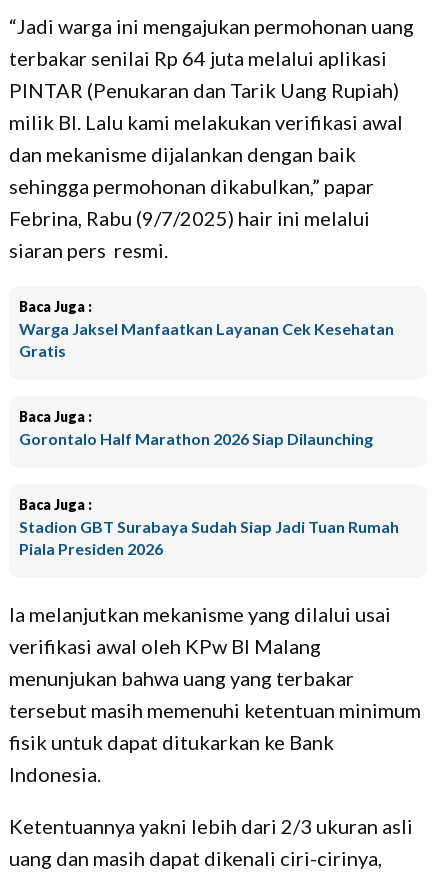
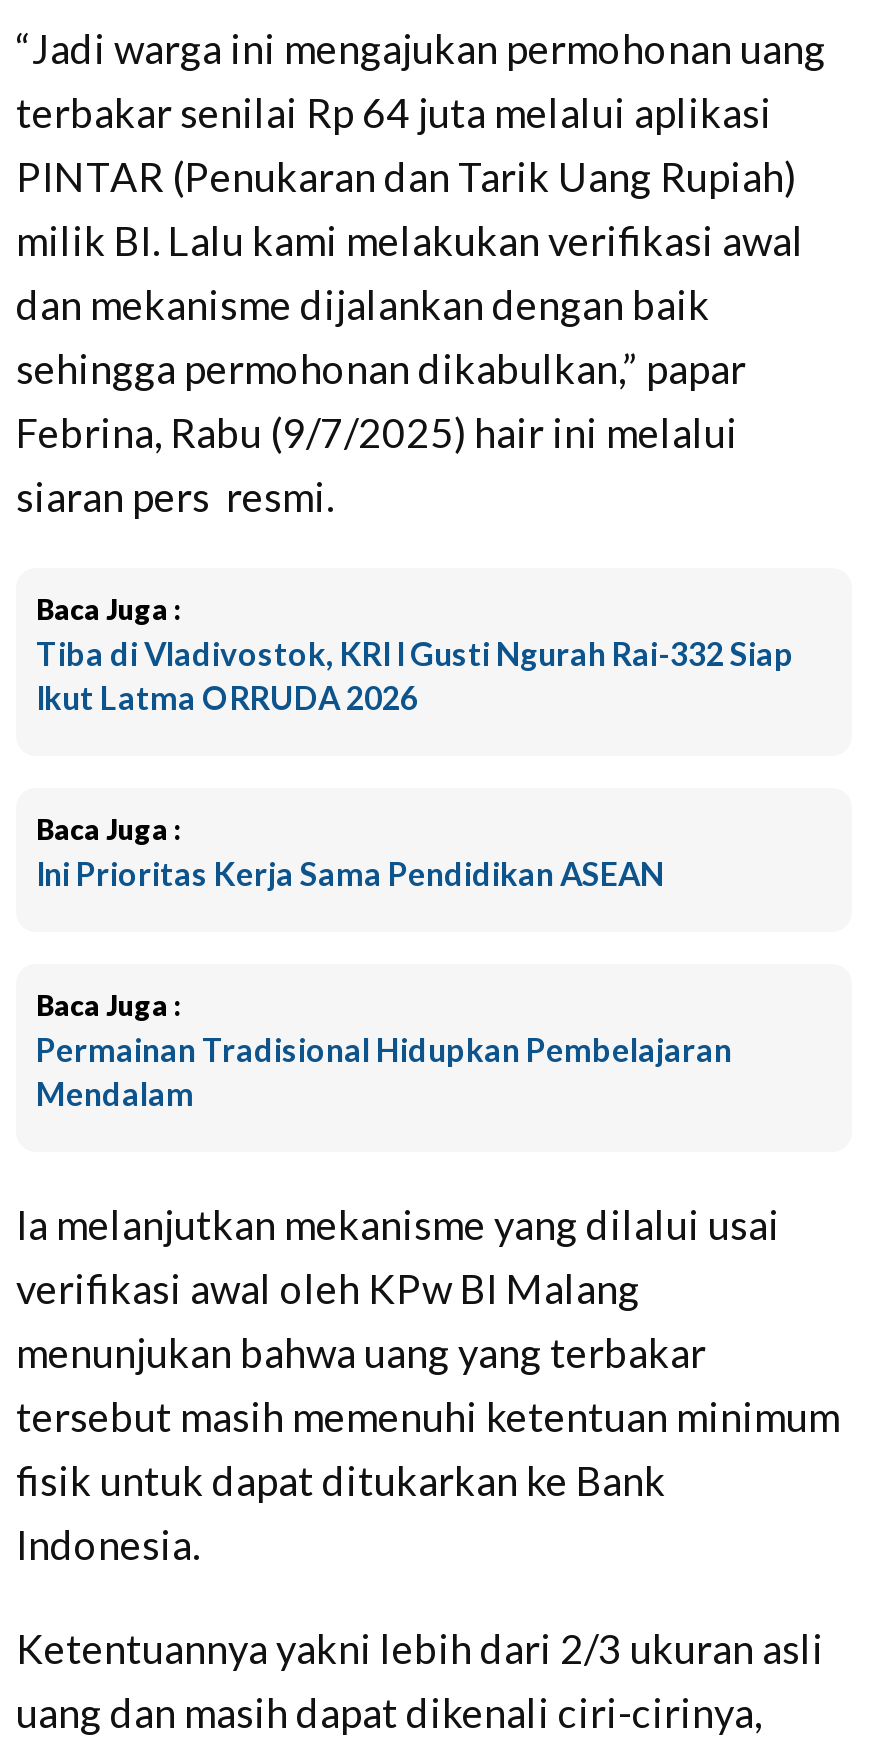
- Warga Jaksel Manfaatkan Layanan Cek Kesehatan
- Gratis
+ Tiba di Vladivostok, KRI I Gusti Ngurah Rai-332 Siap
+ Ikut Latma ORRUDA 2026

- Gorontalo Half Marathon 2026 Siap Dilaunching
+ Ini Prioritas Kerja Sama Pendidikan ASEAN

- Stadion GBT Surabaya Sudah Siap Jadi Tuan Rumah
- Piala Presiden 2026
+ Permainan Tradisional Hidupkan Pembelajaran
+ Mendalam
